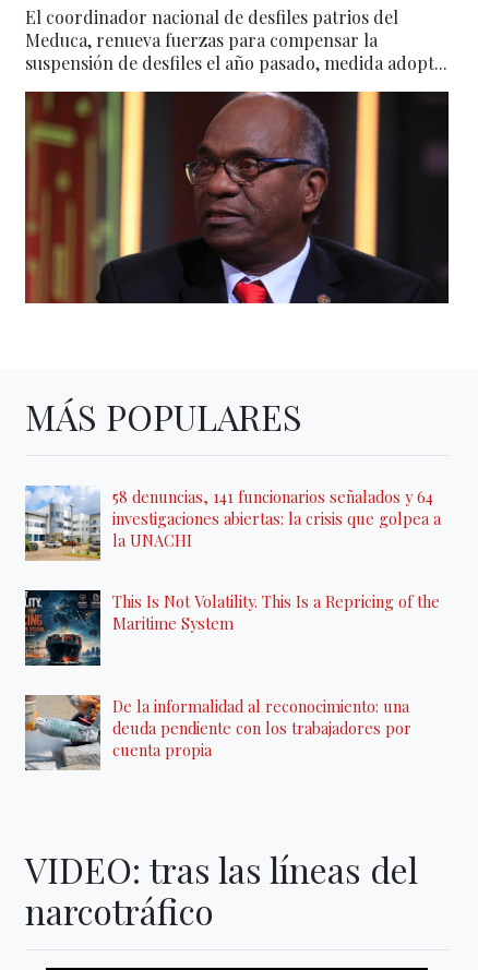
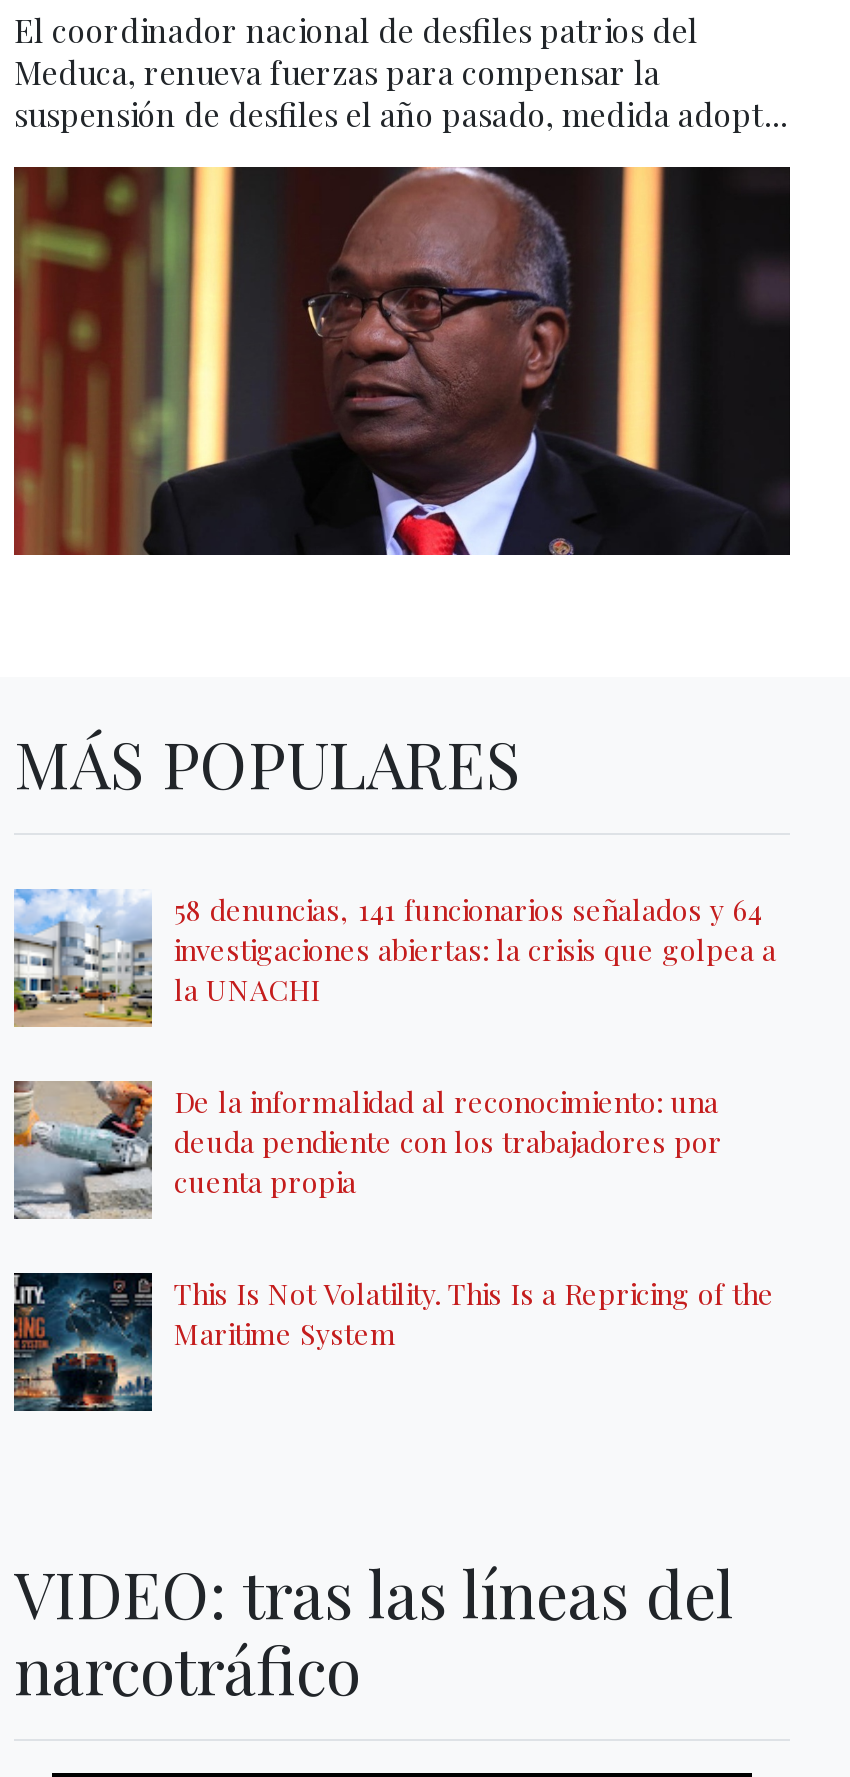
moved down: [image] | This Is Not Volatility. This Is a Repricing of the | Maritime System

moved up: [image] | De la informalidad al reconocimiento: una | deuda pendiente con los trabajadores por | cuenta propia
